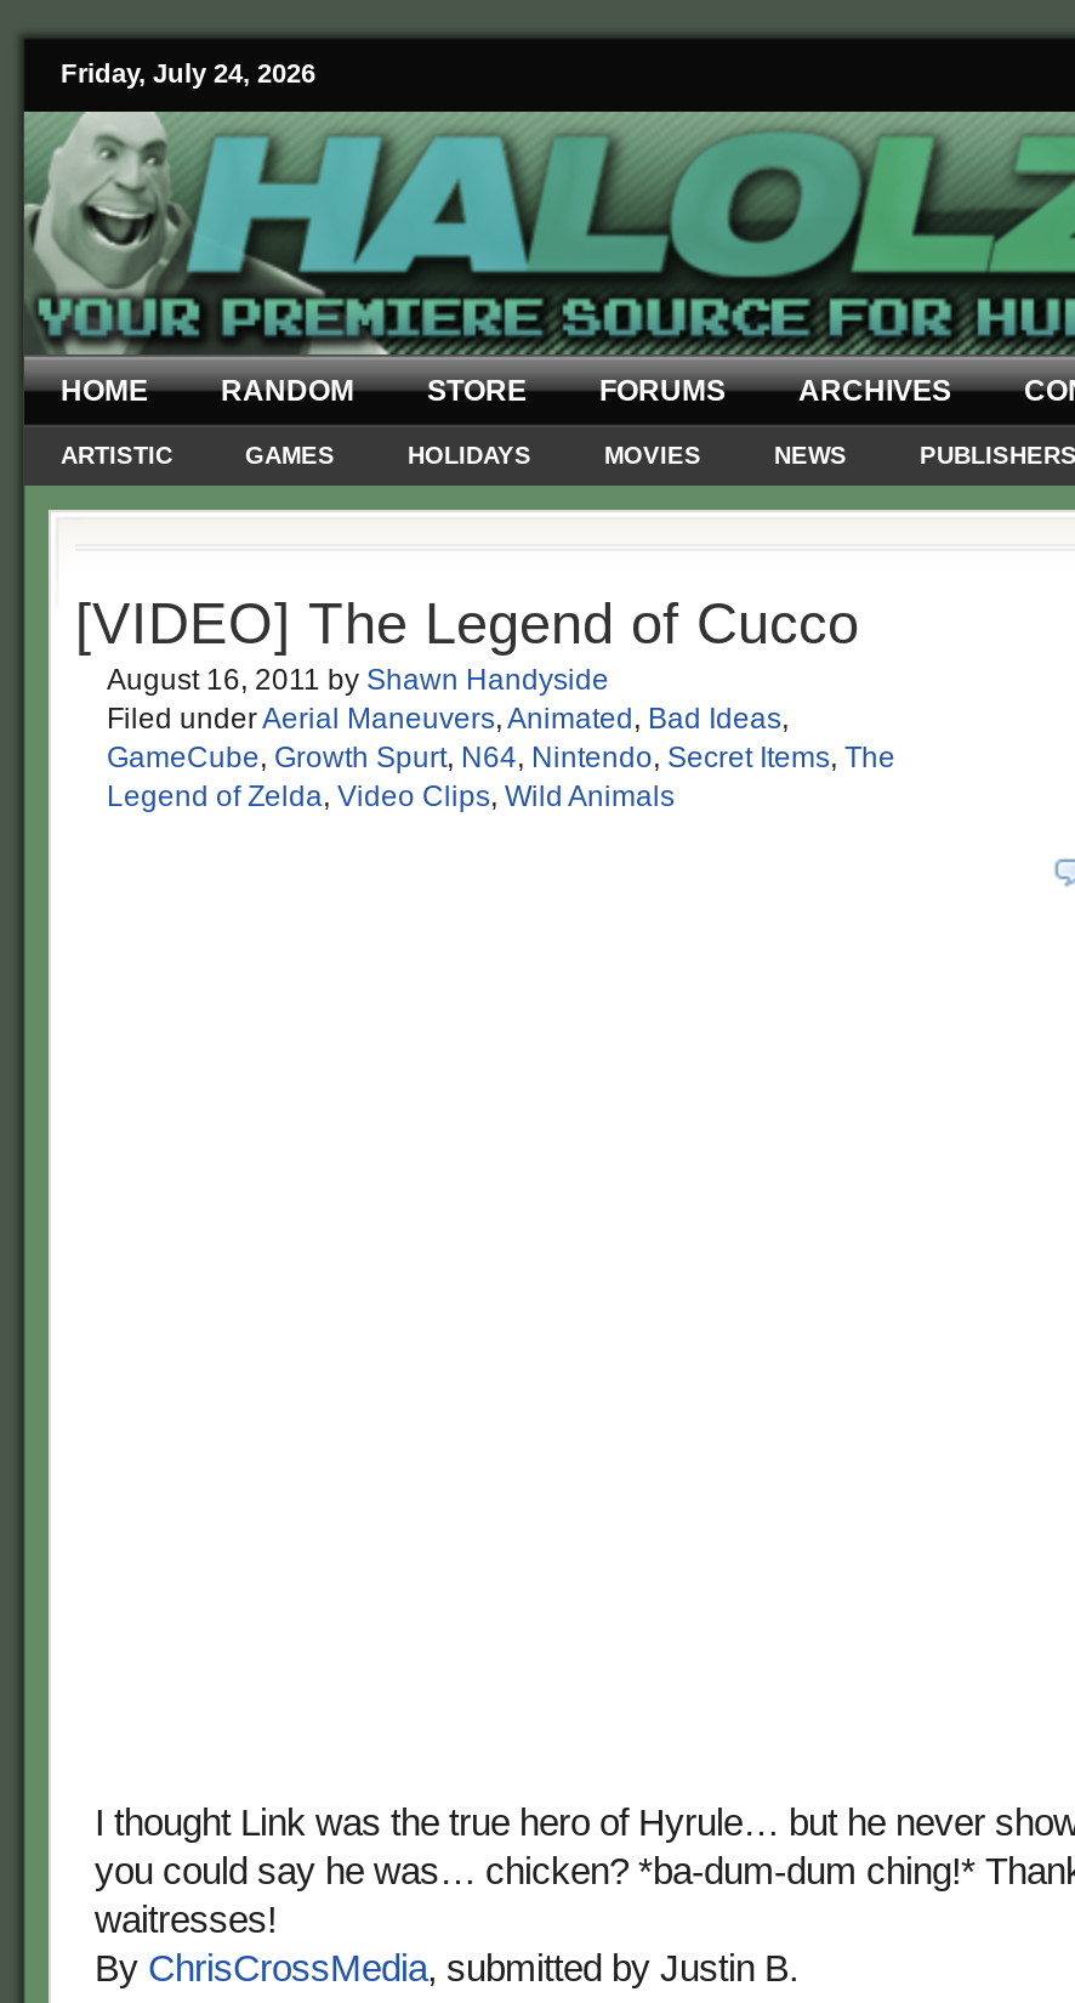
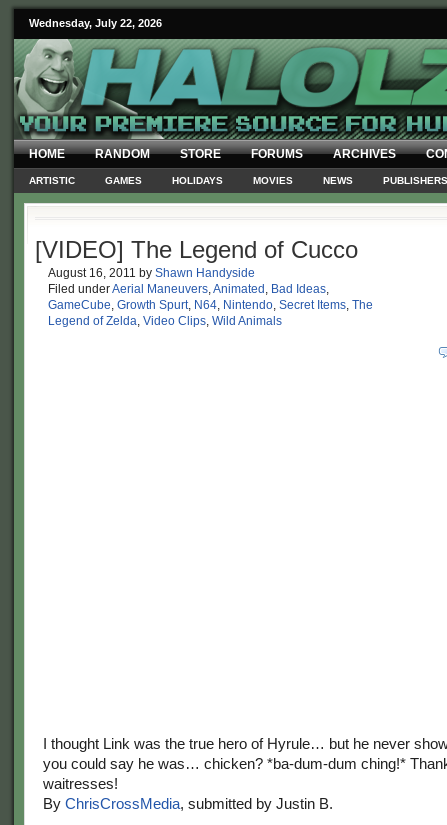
- Friday, July 24, 2026
+ Wednesday, July 22, 2026
